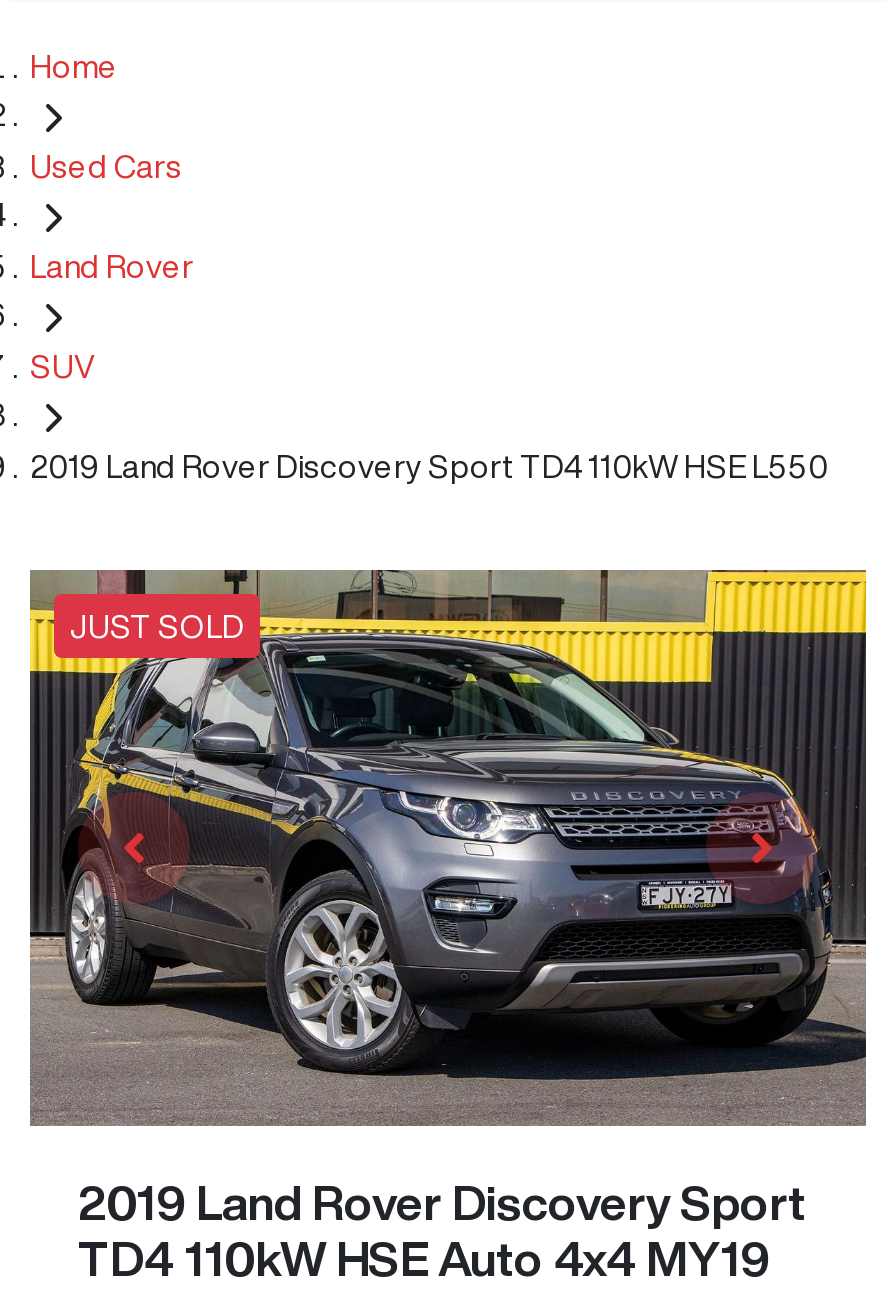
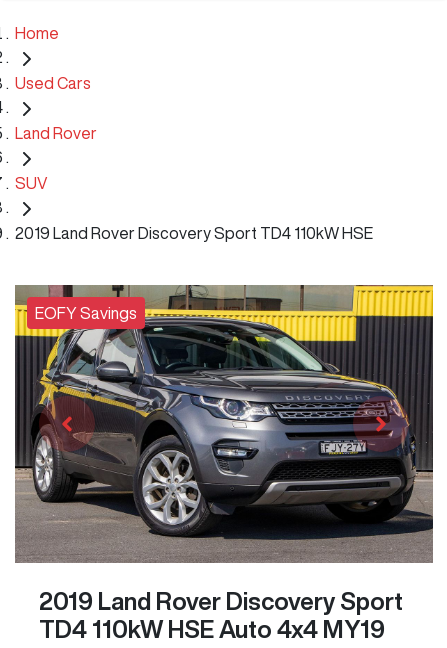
- 2019 Land Rover Discovery Sport TD4 110kW HSE L550
+ 2019 Land Rover Discovery Sport TD4 110kW HSE

- JUST SOLD
+ EOFY Savings
